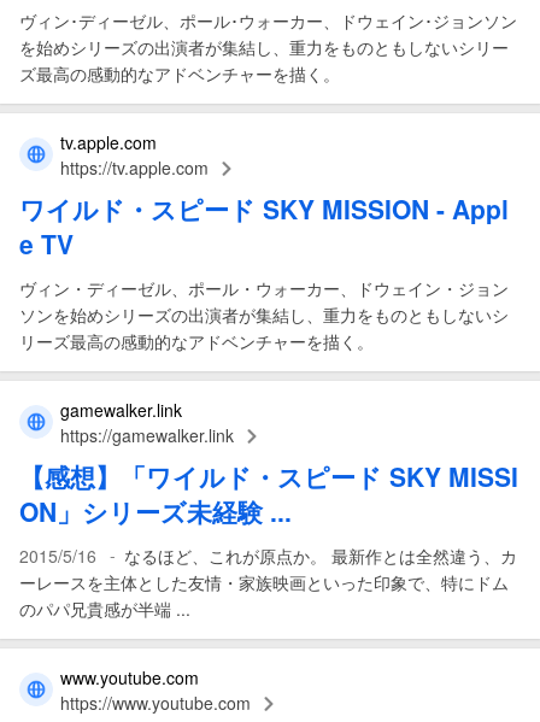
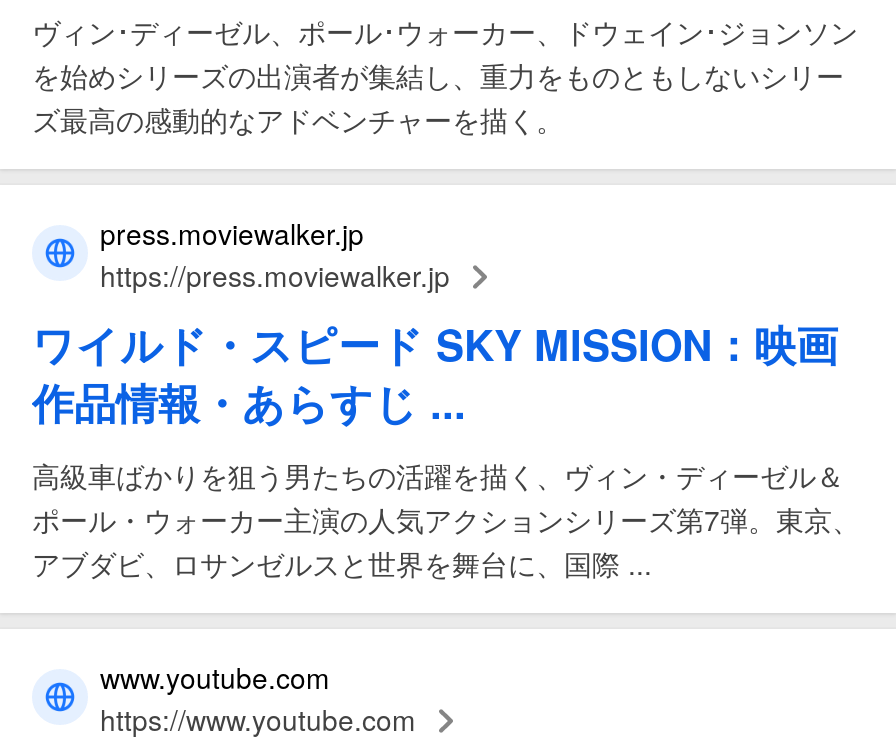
- tv.apple.com
- https://tv.apple.com
- ワイルド・スピード SKY MISSION - Appl
- e TV
- ヴィン・ディーゼル、ポール・ウォーカー、ドウェイン・ジョン
- ソンを始めシリーズの出演者が集結し、重力をものともしないシ
- リーズ最高の感動的なアドベンチャーを描く。
- gamewalker.link
- https://gamewalker.link
- 【感想】「ワイルド・スピード SKY MISSI
- ON」シリーズ未経験 ...
- 2015/5/16 - なるほど、これが原点か。 最新作とは全然違う、カ
- ーレースを主体とした友情・家族映画といった印象で、特にドム
- のパパ兄貴感が半端 ...
+ press.moviewalker.jp
+ https://press.moviewalker.jp
+ ワイルド・スピード SKY MISSION：映画
+ 作品情報・あらすじ ...
+ 高級車ばかりを狙う男たちの活躍を描く、ヴィン・ディーゼル＆
+ ポール・ウォーカー主演の人気アクションシリーズ第7弾。東京、
+ アブダビ、ロサンゼルスと世界を舞台に、国際 ...
